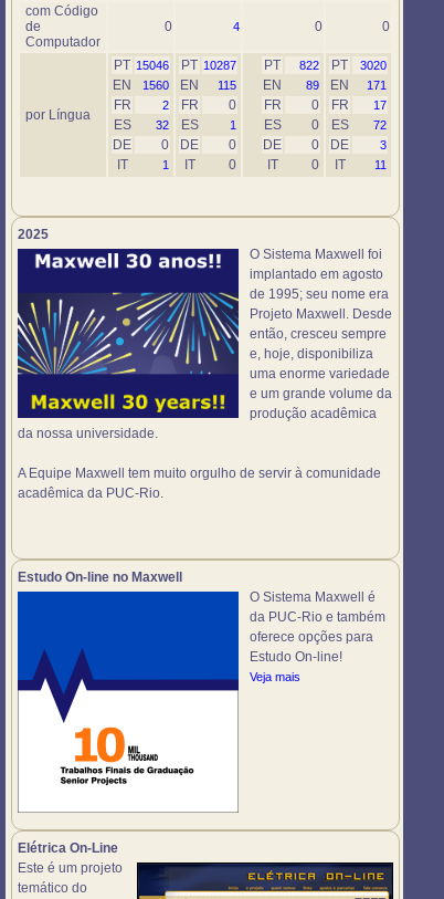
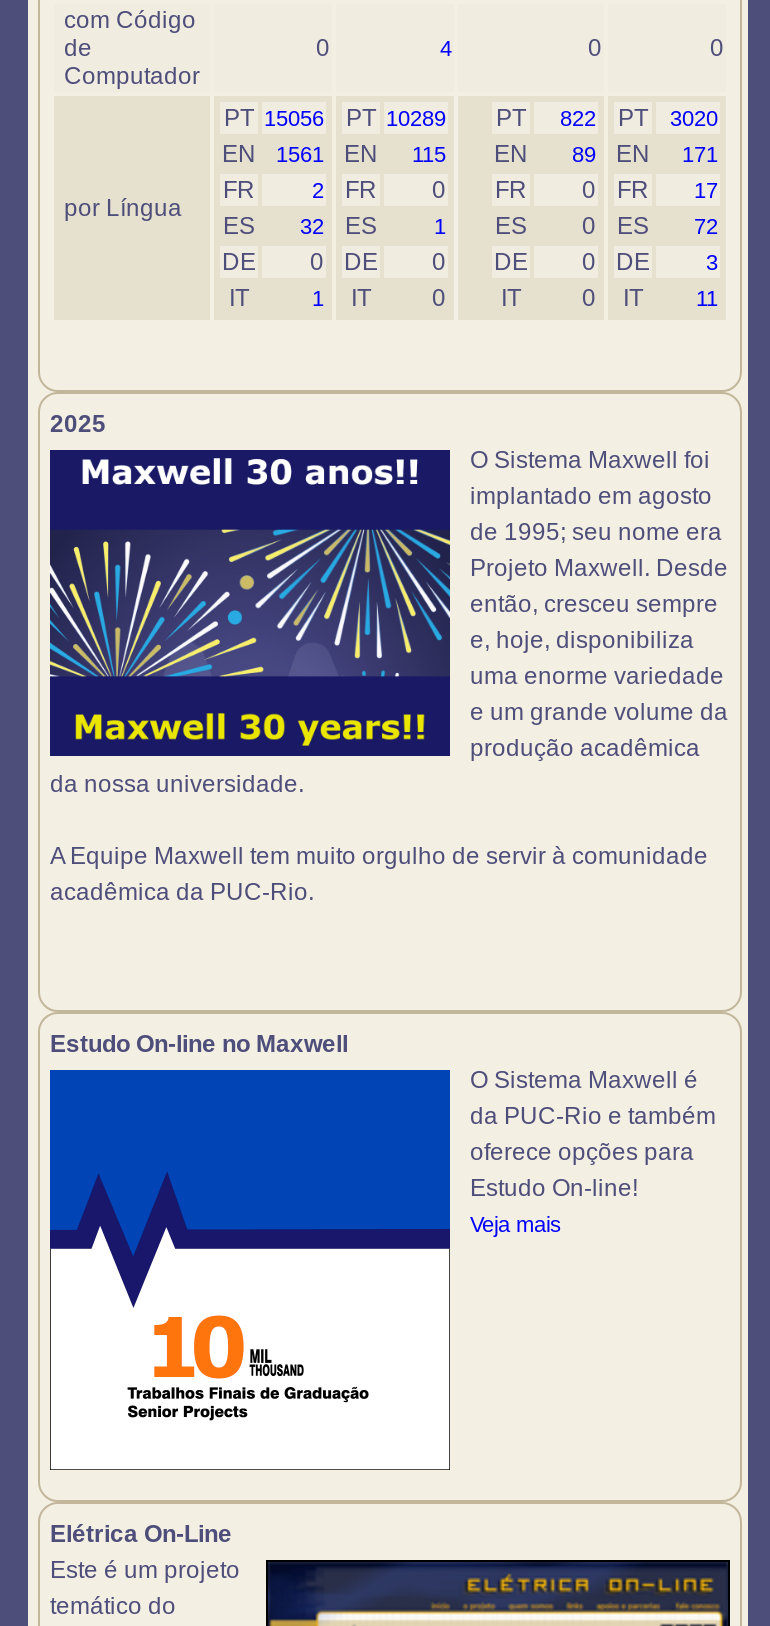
- PT 15046
+ PT 15056

- PT 10287
+ PT 10289

- EN 1560 EN 115 EN 89 EN 171
+ EN 1561 EN 115 EN 89 EN 171
